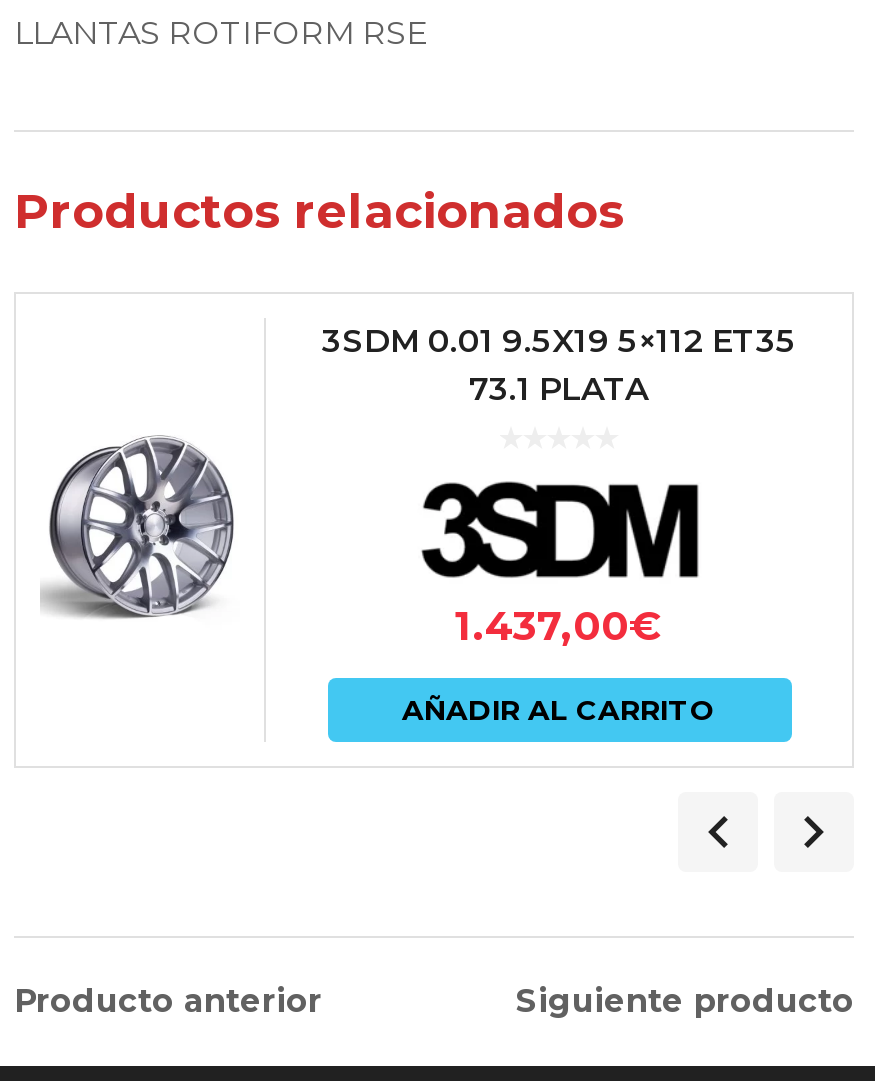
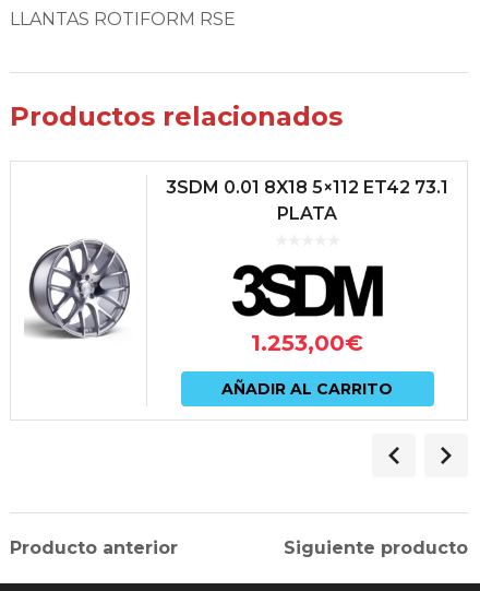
- 3SDM 0.01 9.5X19 5×112 ET35
- 73.1 PLATA
+ 3SDM 0.01 8X18 5×112 ET42 73.1
+ PLATA

- 1.437,00€
+ 1.253,00€
